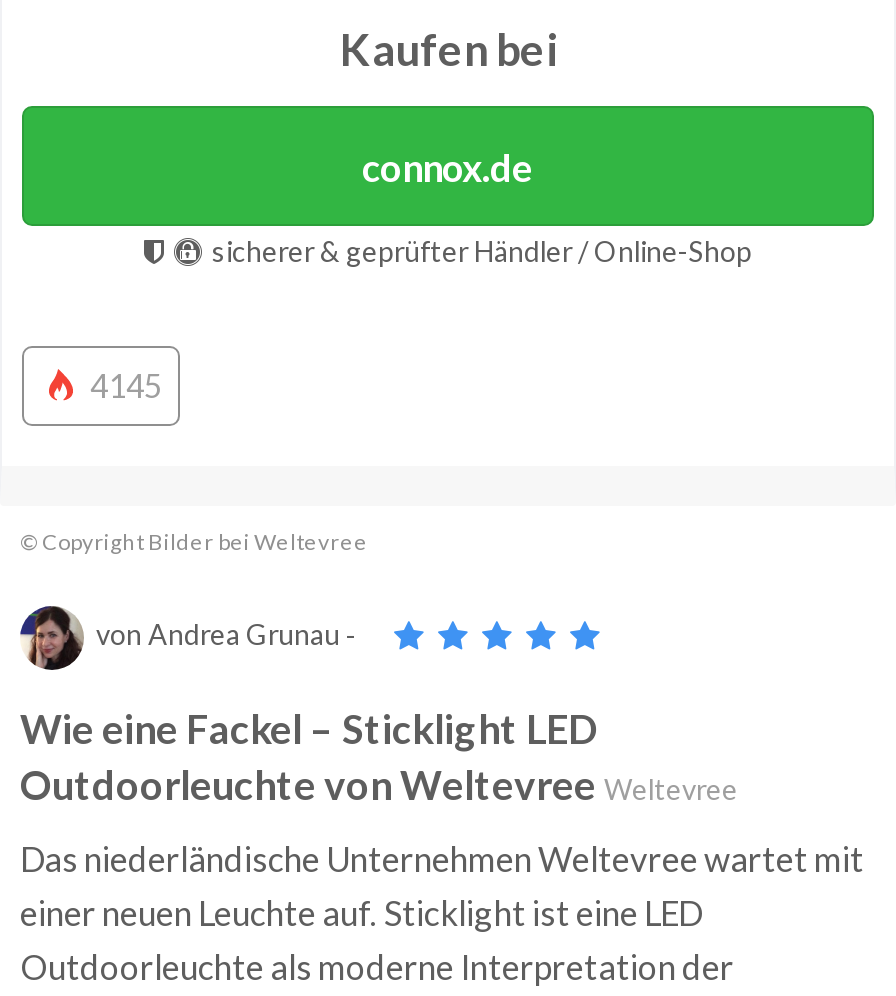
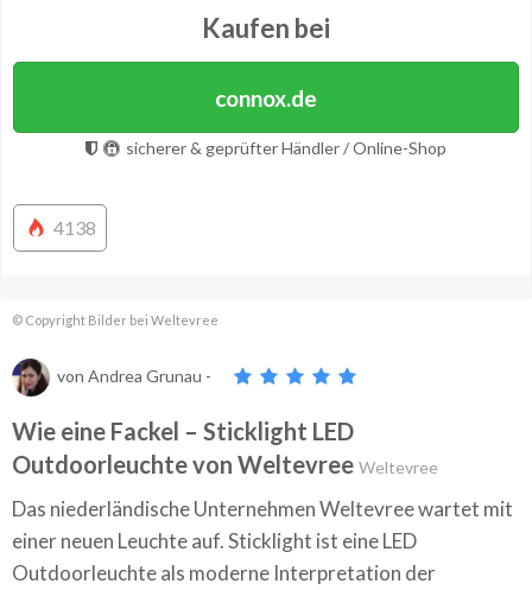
- 4145
+ 4138
